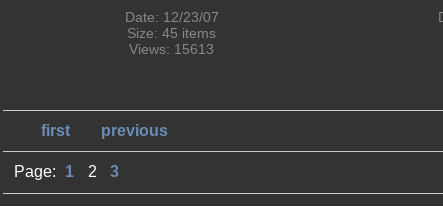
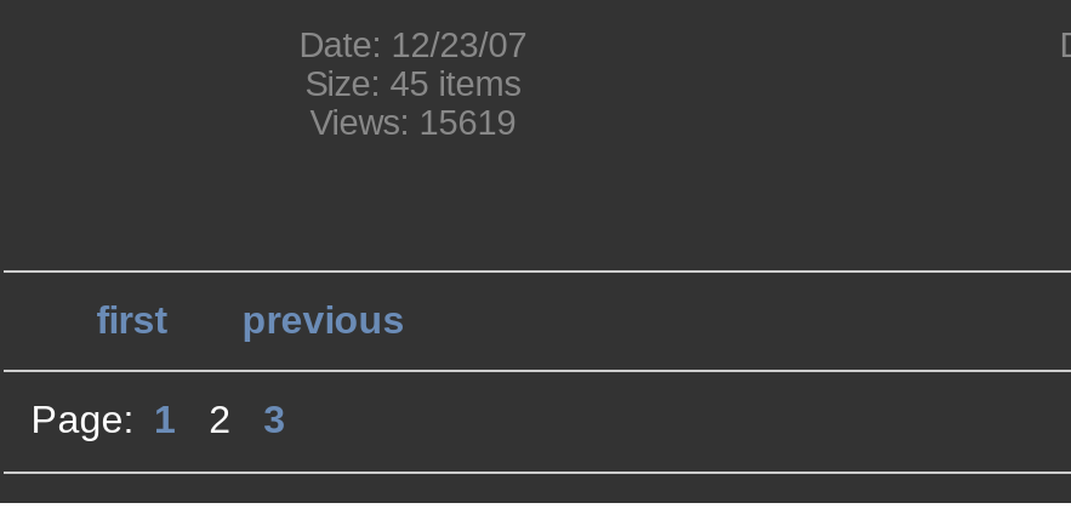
- Views: 15613
+ Views: 15619
